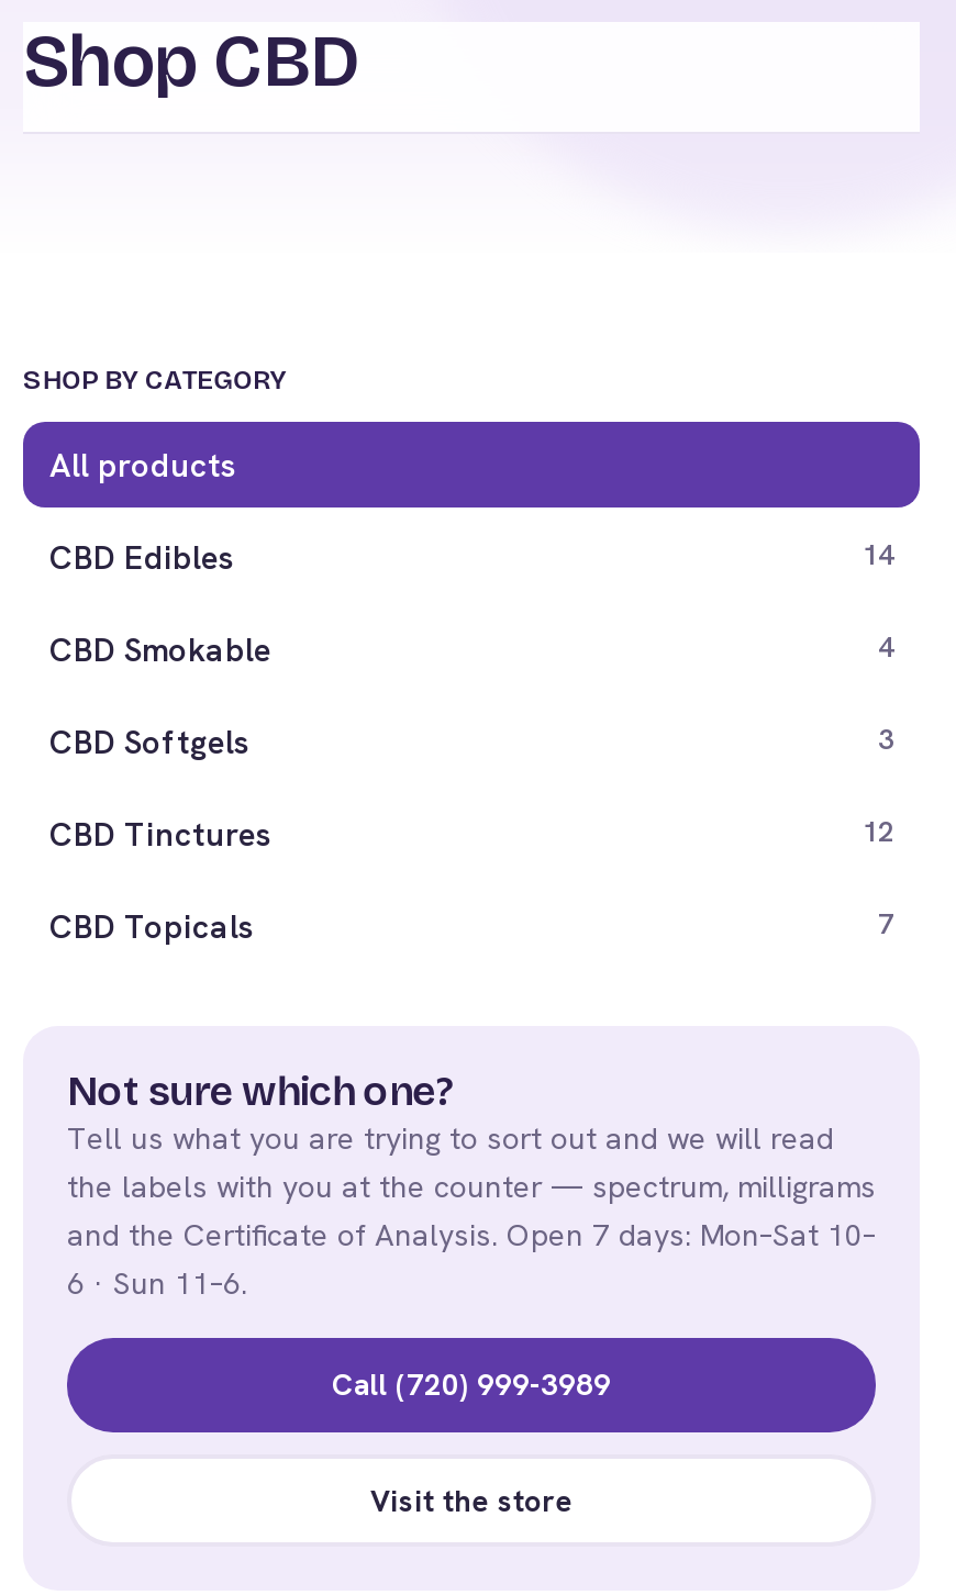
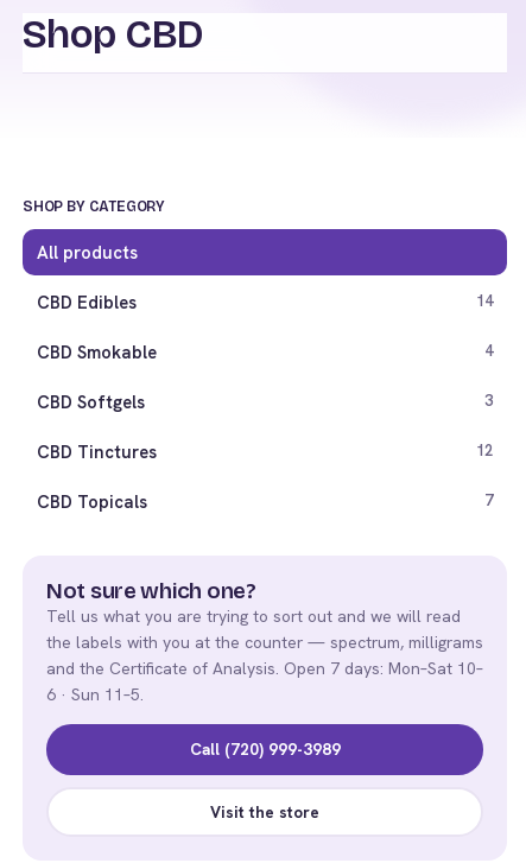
- 6 · Sun 11–6.
+ 6 · Sun 11–5.
